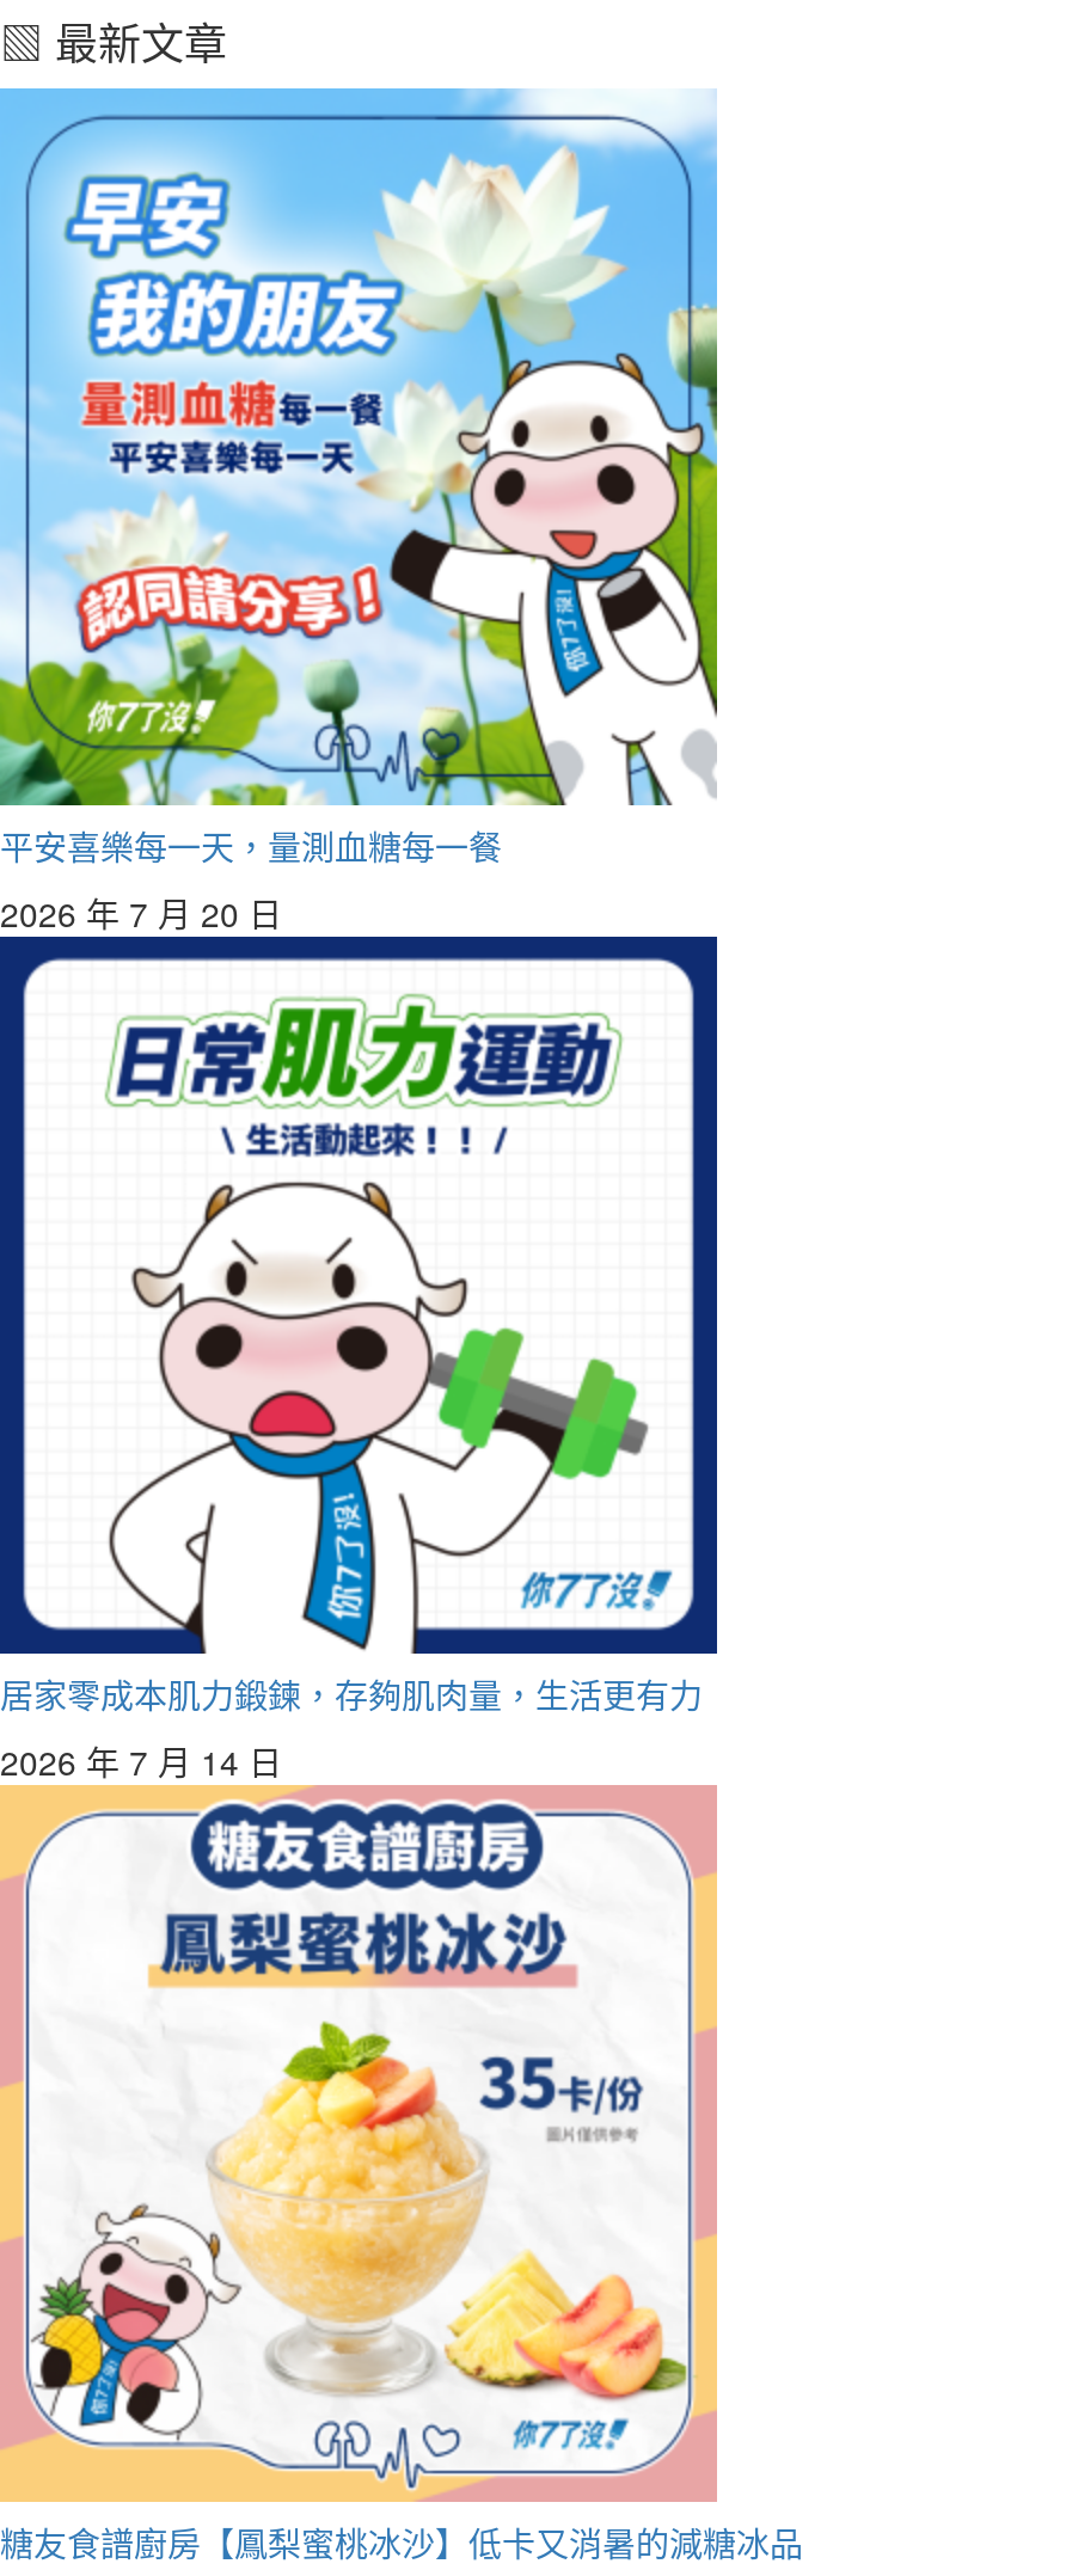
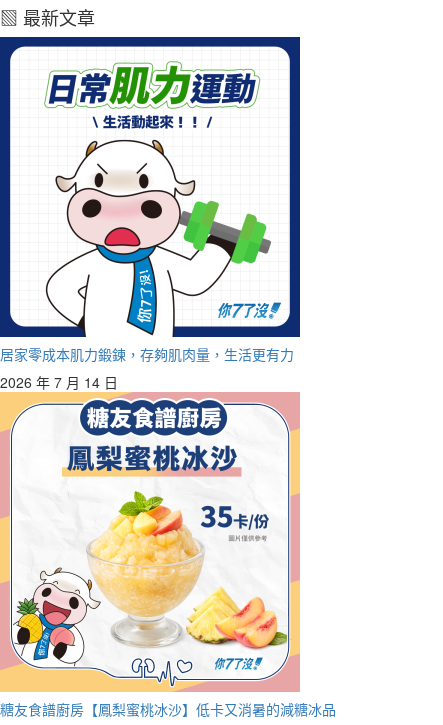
- [image]
- 平安喜樂每一天，量測血糖每一餐
- 2026 年 7 月 20 日
